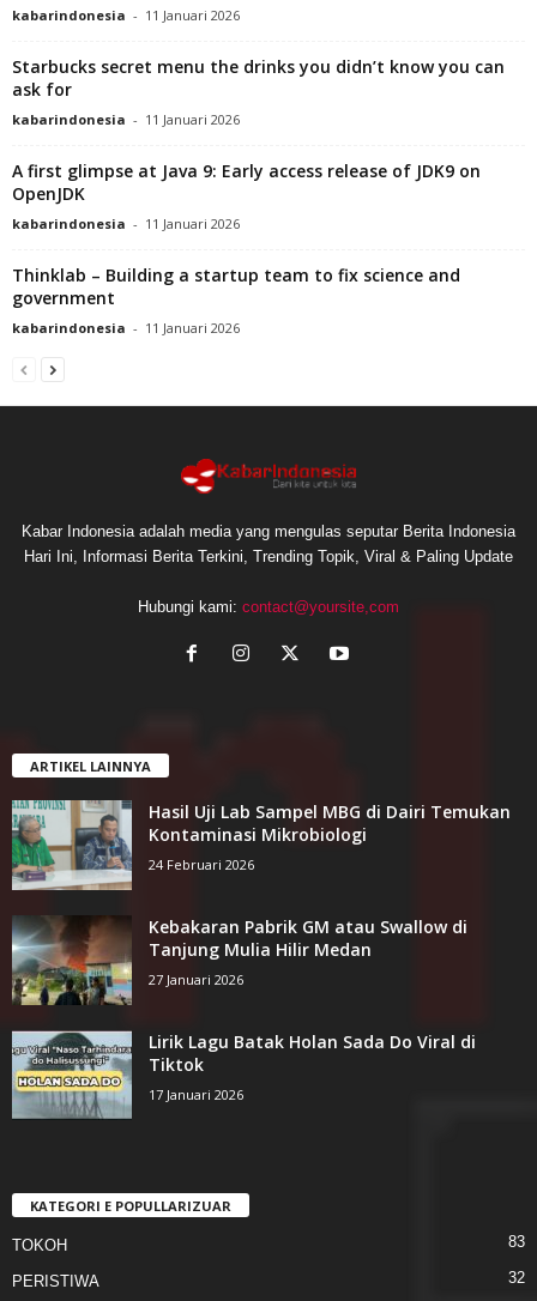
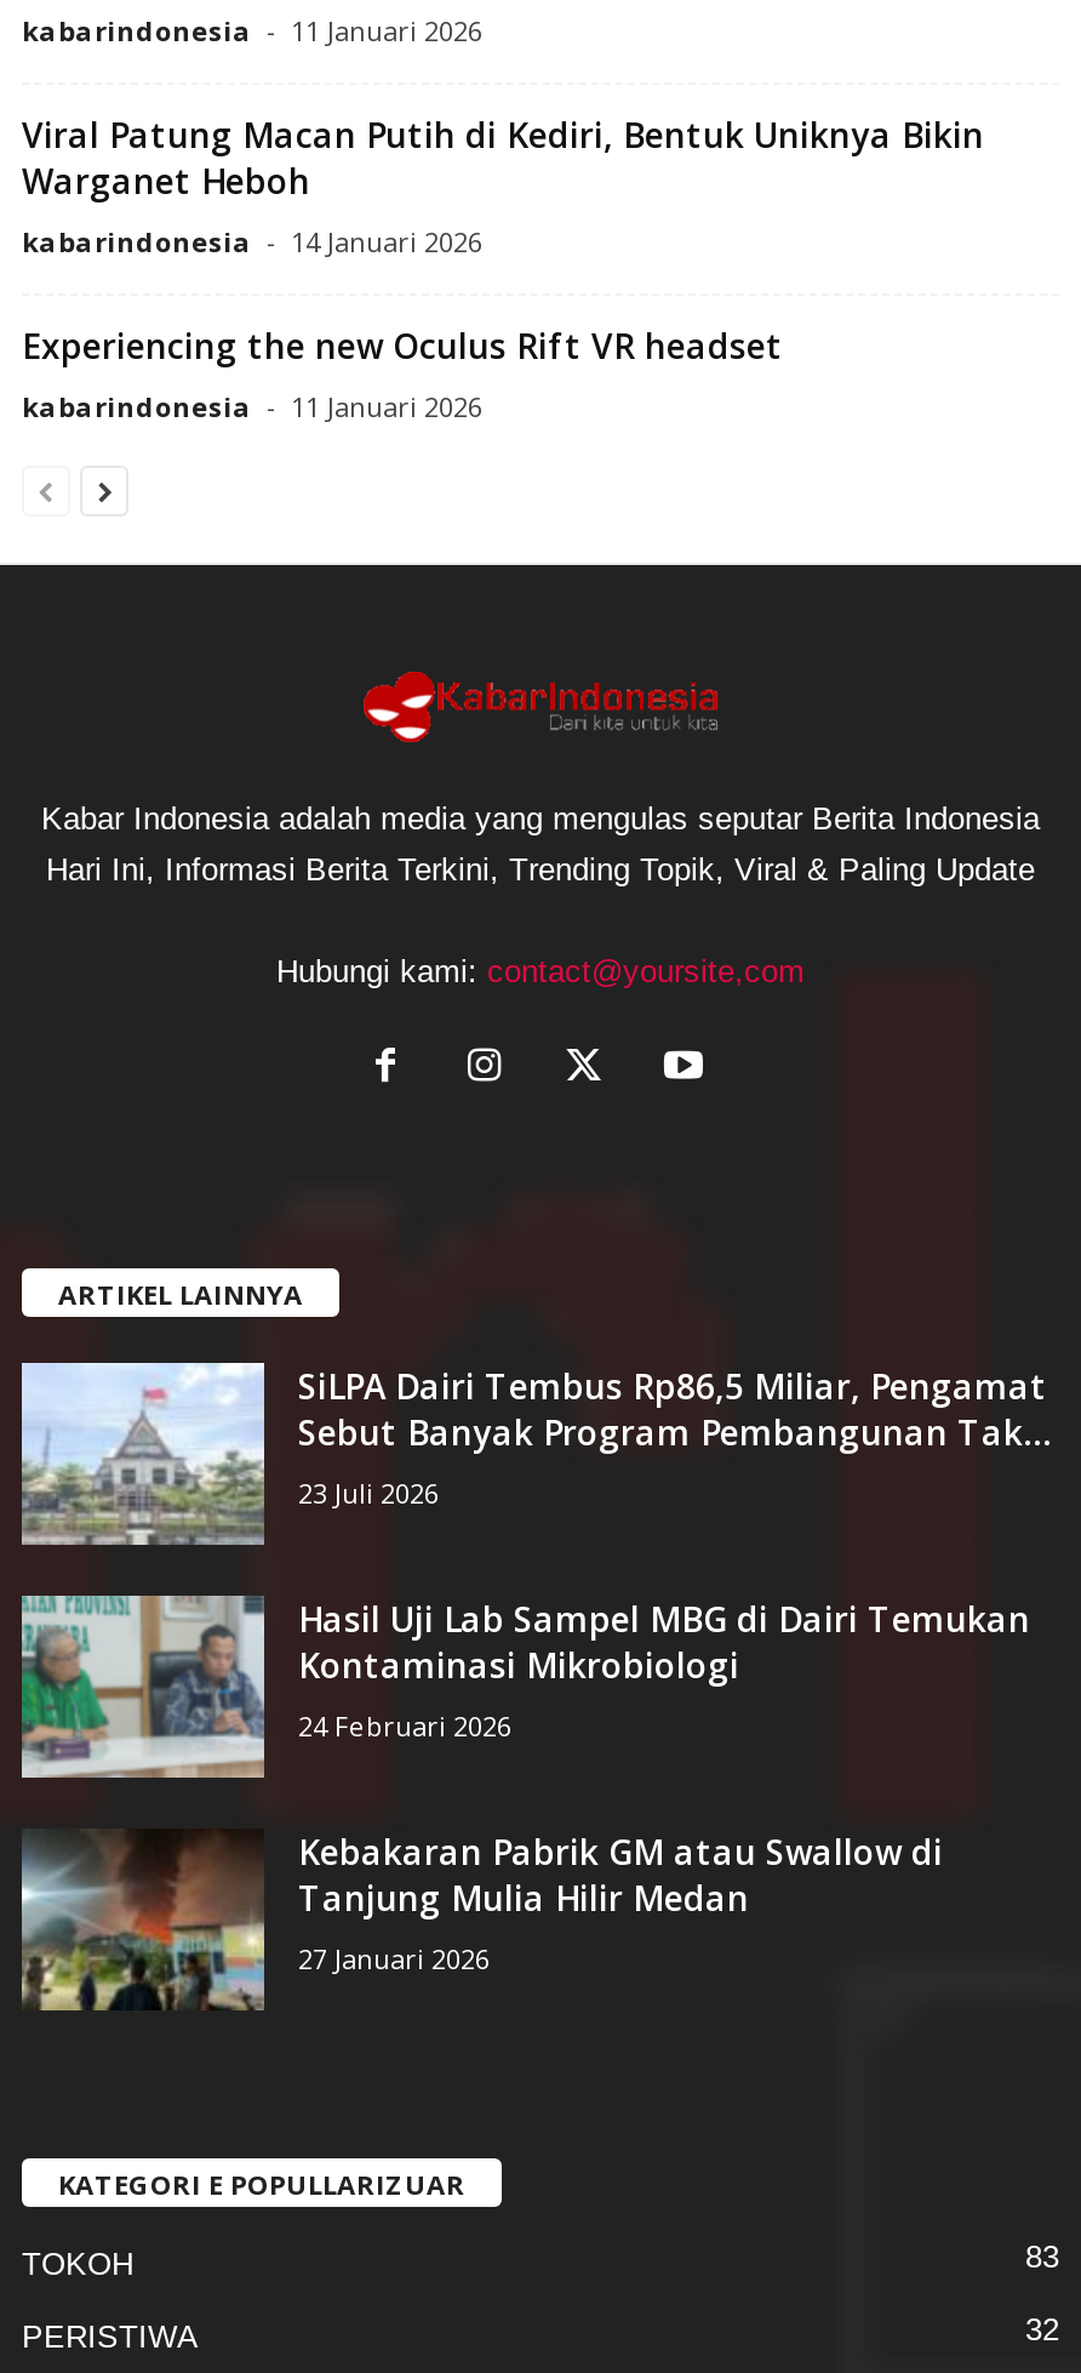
- Starbucks secret menu the drinks you didn’t know you can
- ask for
- kabarindonesia - 11 Januari 2026
- A first glimpse at Java 9: Early access release of JDK9 on
- OpenJDK
- kabarindonesia - 11 Januari 2026
- Thinklab – Building a startup team to fix science and
- government
+ Viral Patung Macan Putih di Kediri, Bentuk Uniknya Bikin
+ Warganet Heboh
+ kabarindonesia - 14 Januari 2026
+ Experiencing the new Oculus Rift VR headset

+ [image]
+ SiLPA Dairi Tembus Rp86,5 Miliar, Pengamat
+ Sebut Banyak Program Pembangunan Tak...
+ 23 Juli 2026

- [image]
- Lirik Lagu Batak Holan Sada Do Viral di
- Tiktok
- 17 Januari 2026
